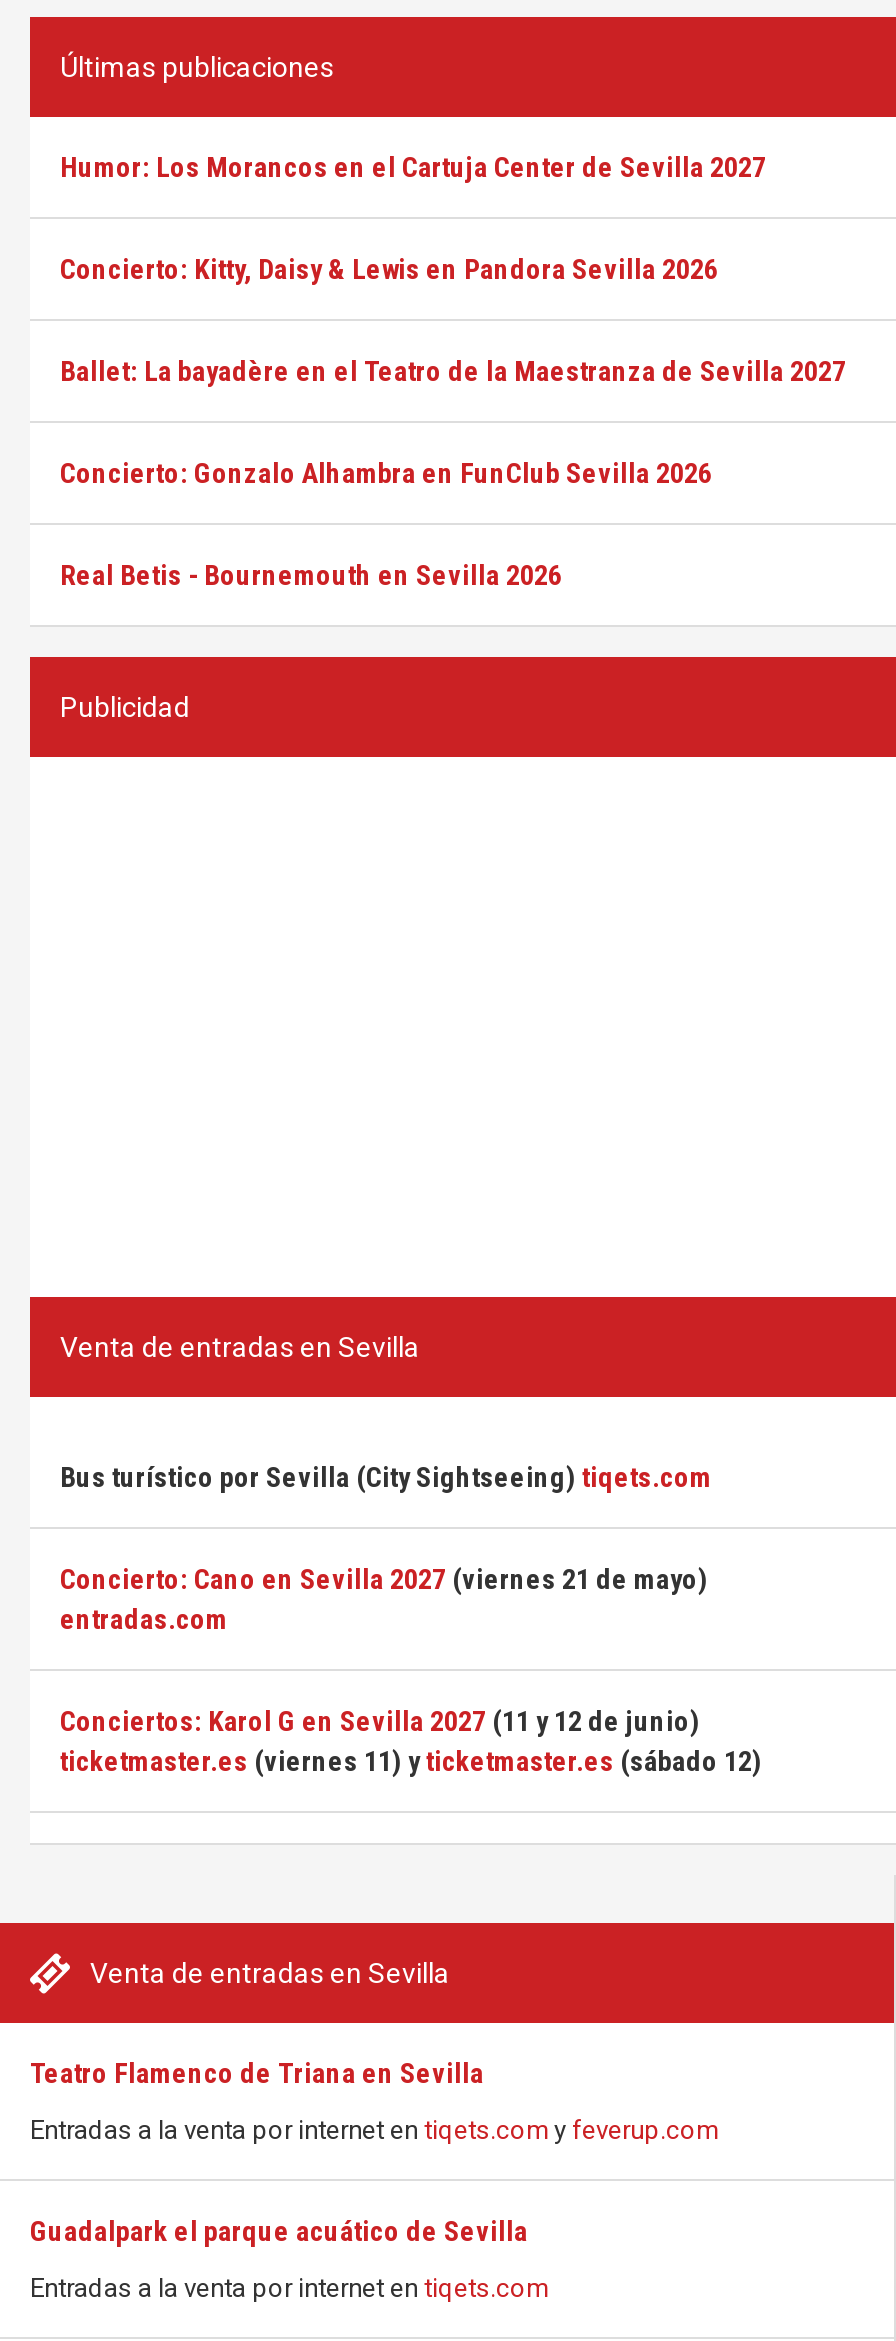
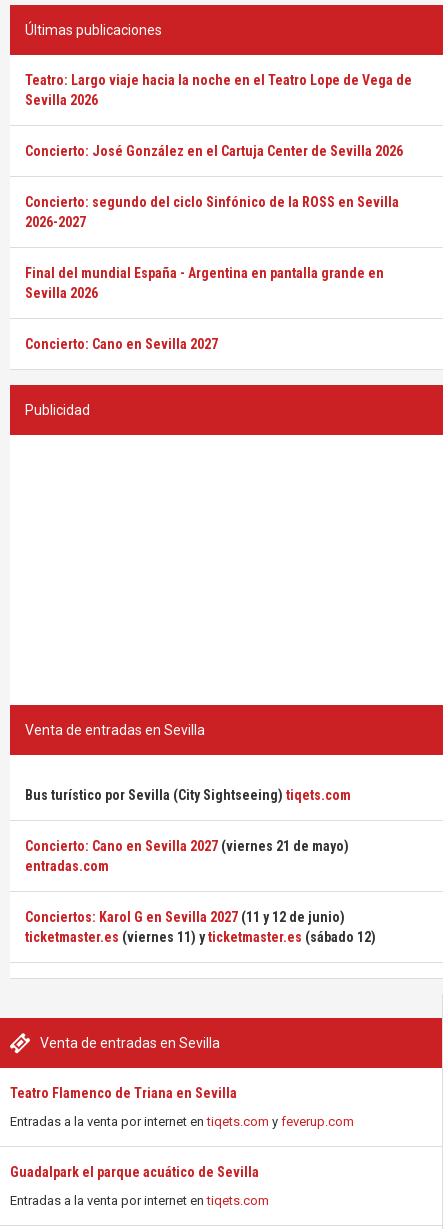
- Humor: Los Morancos en el Cartuja Center de Sevilla 2027
+ Teatro: Largo viaje hacia la noche en el Teatro Lope de Vega de
+ Sevilla 2026

- Concierto: Kitty, Daisy & Lewis en Pandora Sevilla 2026
+ Concierto: José González en el Cartuja Center de Sevilla 2026

- Ballet: La bayadère en el Teatro de la Maestranza de Sevilla 2027
+ Concierto: segundo del ciclo Sinfónico de la ROSS en Sevilla
+ 2026-2027

- Concierto: Gonzalo Alhambra en FunClub Sevilla 2026
+ Final del mundial España - Argentina en pantalla grande en
+ Sevilla 2026

- Real Betis - Bournemouth en Sevilla 2026
+ Concierto: Cano en Sevilla 2027
